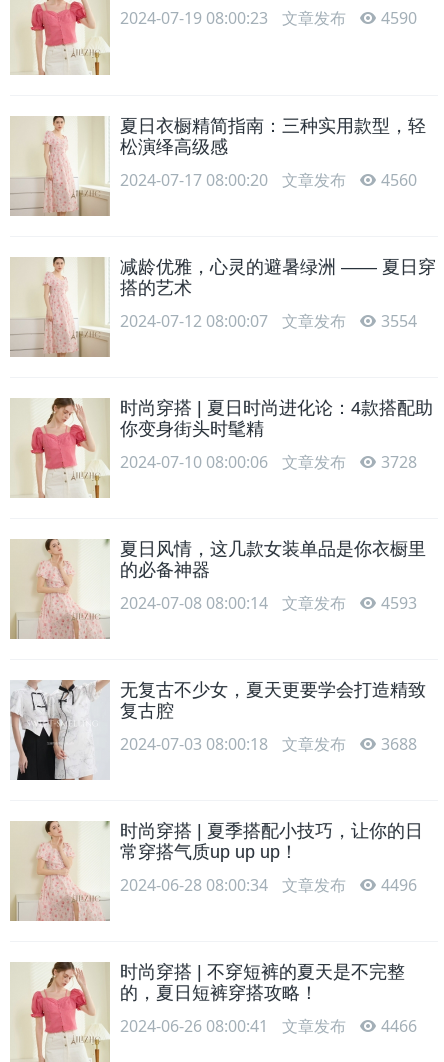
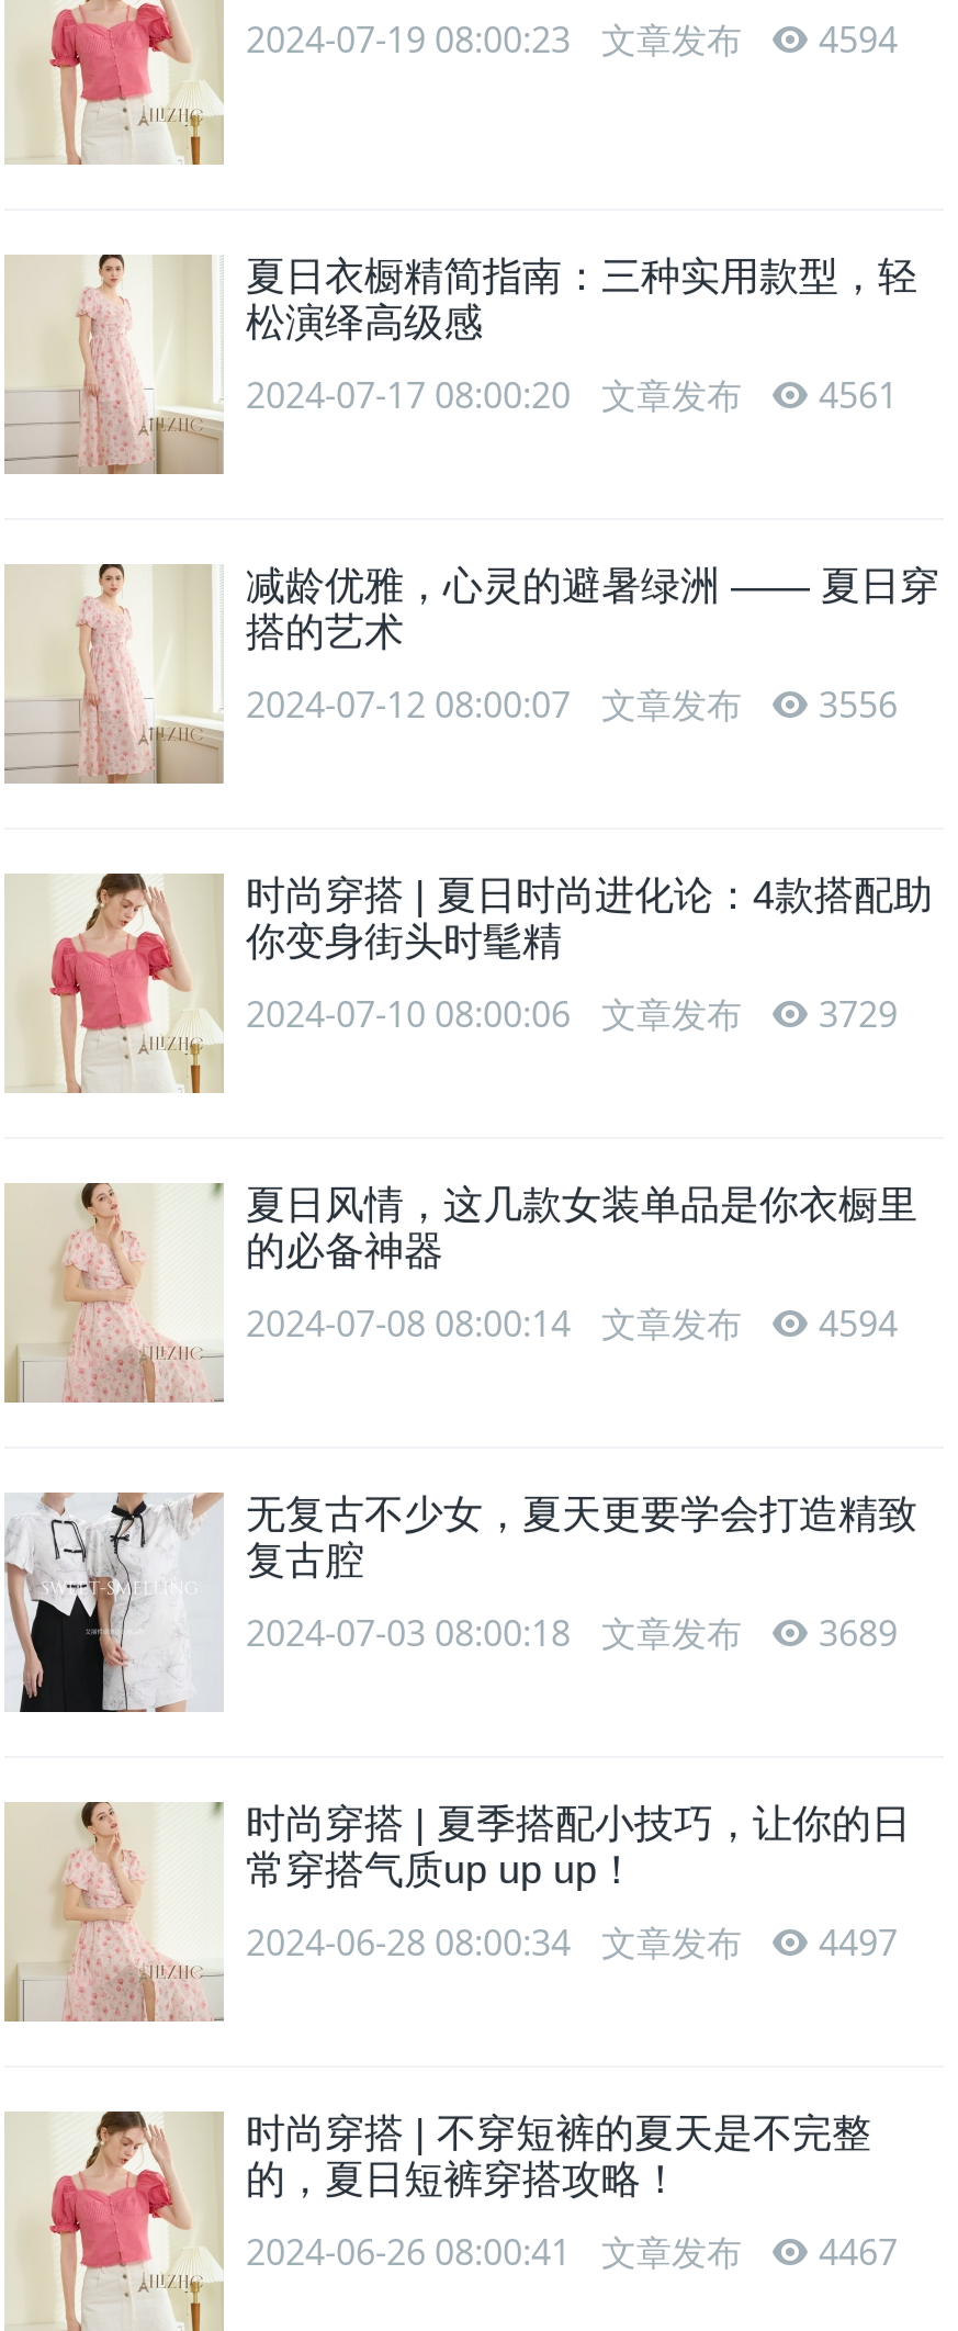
- 2024-07-19 08:00:23 文章发布 4590
+ 2024-07-19 08:00:23 文章发布 4594

- 2024-07-17 08:00:20 文章发布 4560
+ 2024-07-17 08:00:20 文章发布 4561

- 2024-07-12 08:00:07 文章发布 3554
+ 2024-07-12 08:00:07 文章发布 3556

- 2024-07-10 08:00:06 文章发布 3728
+ 2024-07-10 08:00:06 文章发布 3729

- 2024-07-08 08:00:14 文章发布 4593
+ 2024-07-08 08:00:14 文章发布 4594

- 2024-07-03 08:00:18 文章发布 3688
+ 2024-07-03 08:00:18 文章发布 3689

- 2024-06-28 08:00:34 文章发布 4496
+ 2024-06-28 08:00:34 文章发布 4497

- 2024-06-26 08:00:41 文章发布 4466
+ 2024-06-26 08:00:41 文章发布 4467
